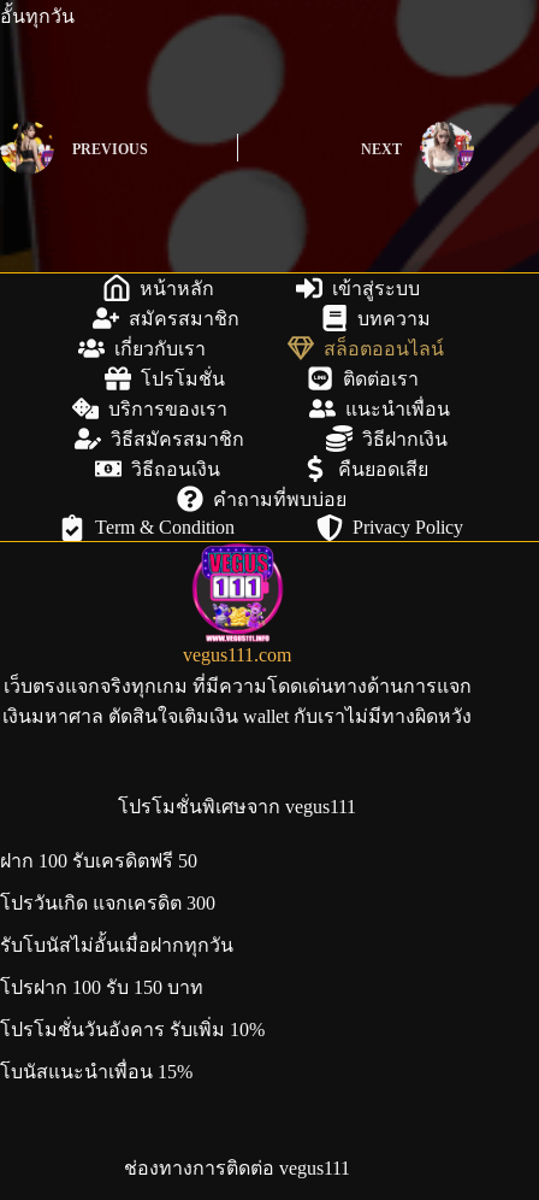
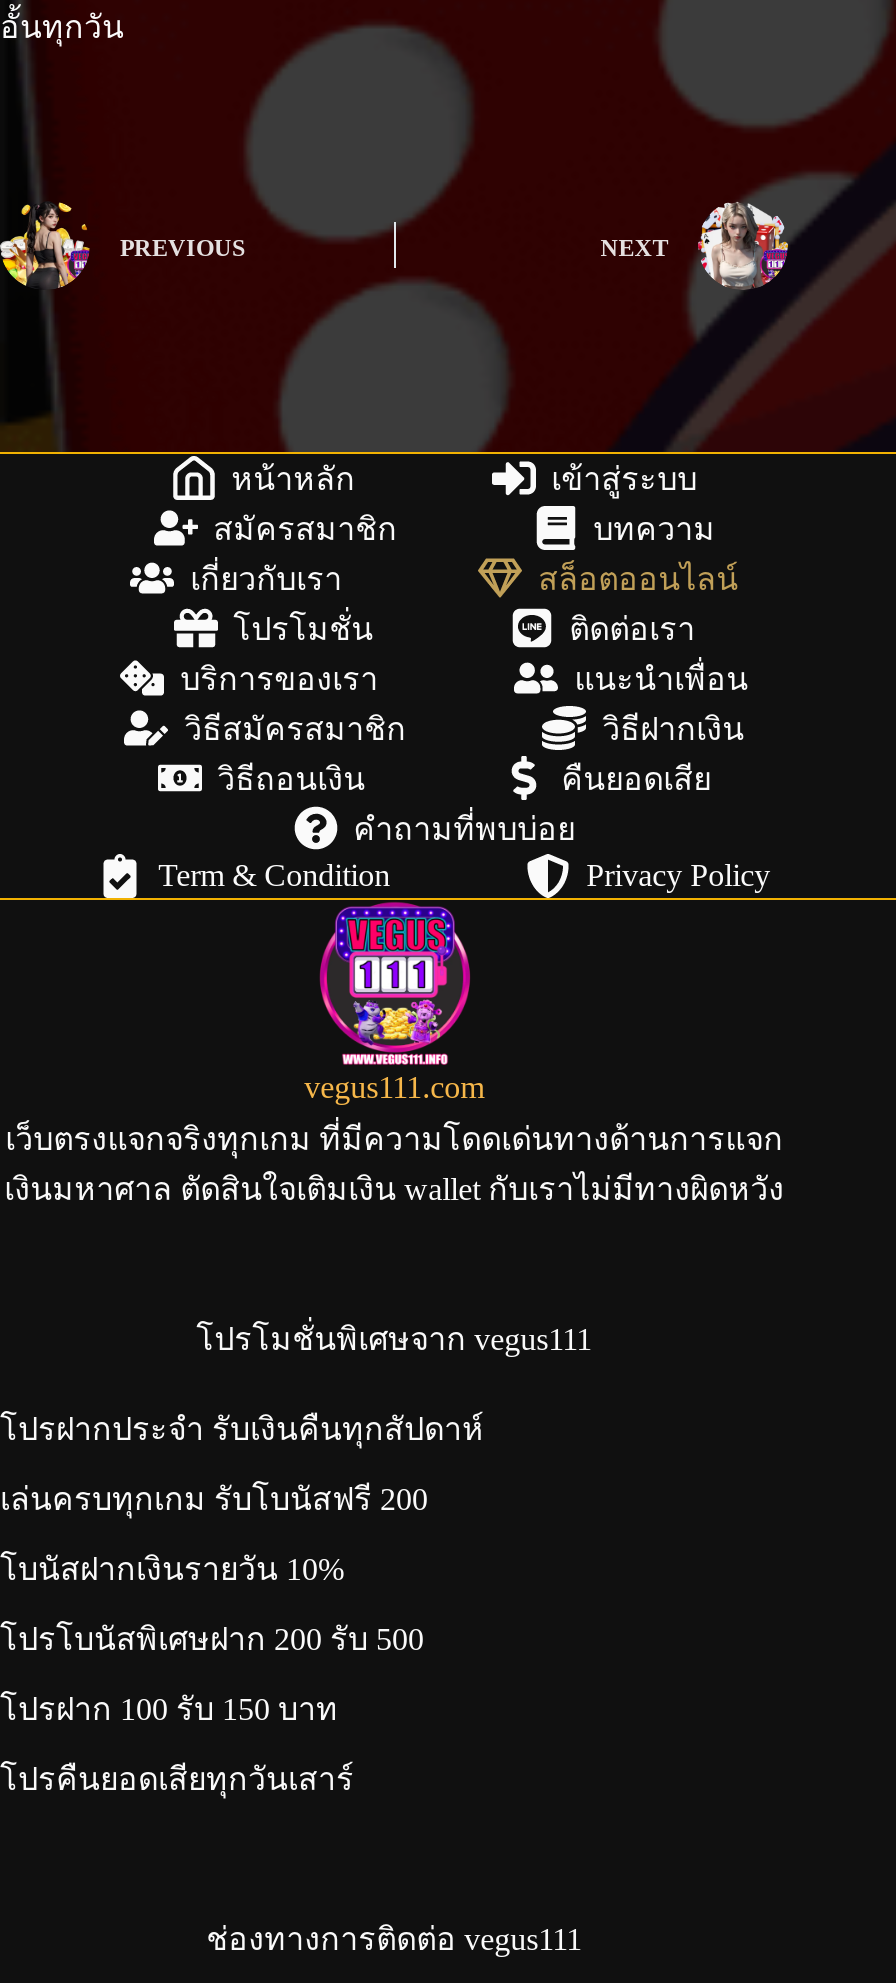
- ฝาก 100 รับเครดิตฟรี 50
- โปรวันเกิด แจกเครดิต 300
- รับโบนัสไม่อั้นเมื่อฝากทุกวัน
+ โปรฝากประจำ รับเงินคืนทุกสัปดาห์
+ เล่นครบทุกเกม รับโบนัสฟรี 200
+ โบนัสฝากเงินรายวัน 10%
+ โปรโบนัสพิเศษฝาก 200 รับ 500

moved down: โปรฝาก 100 รับ 150 บาท

- โปรโมชั่นวันอังคาร รับเพิ่ม 10%
- โบนัสแนะนำเพื่อน 15%
+ โปรคืนยอดเสียทุกวันเสาร์
